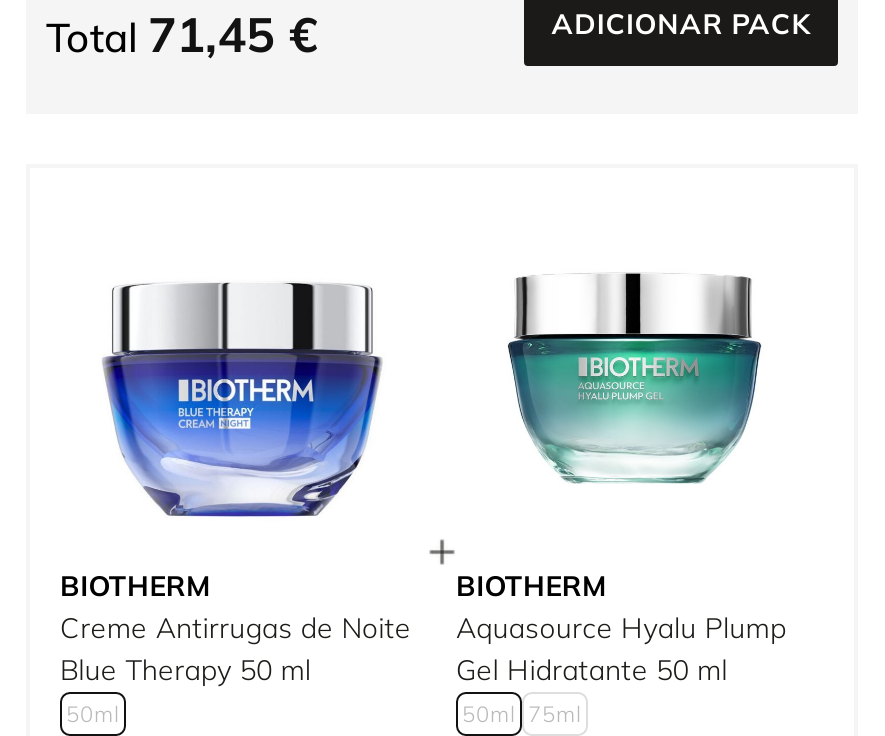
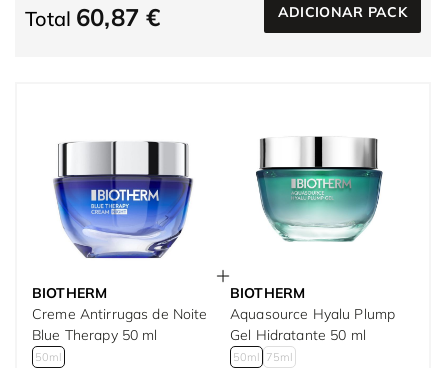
- Total 71,45 €
+ Total 60,87 €
